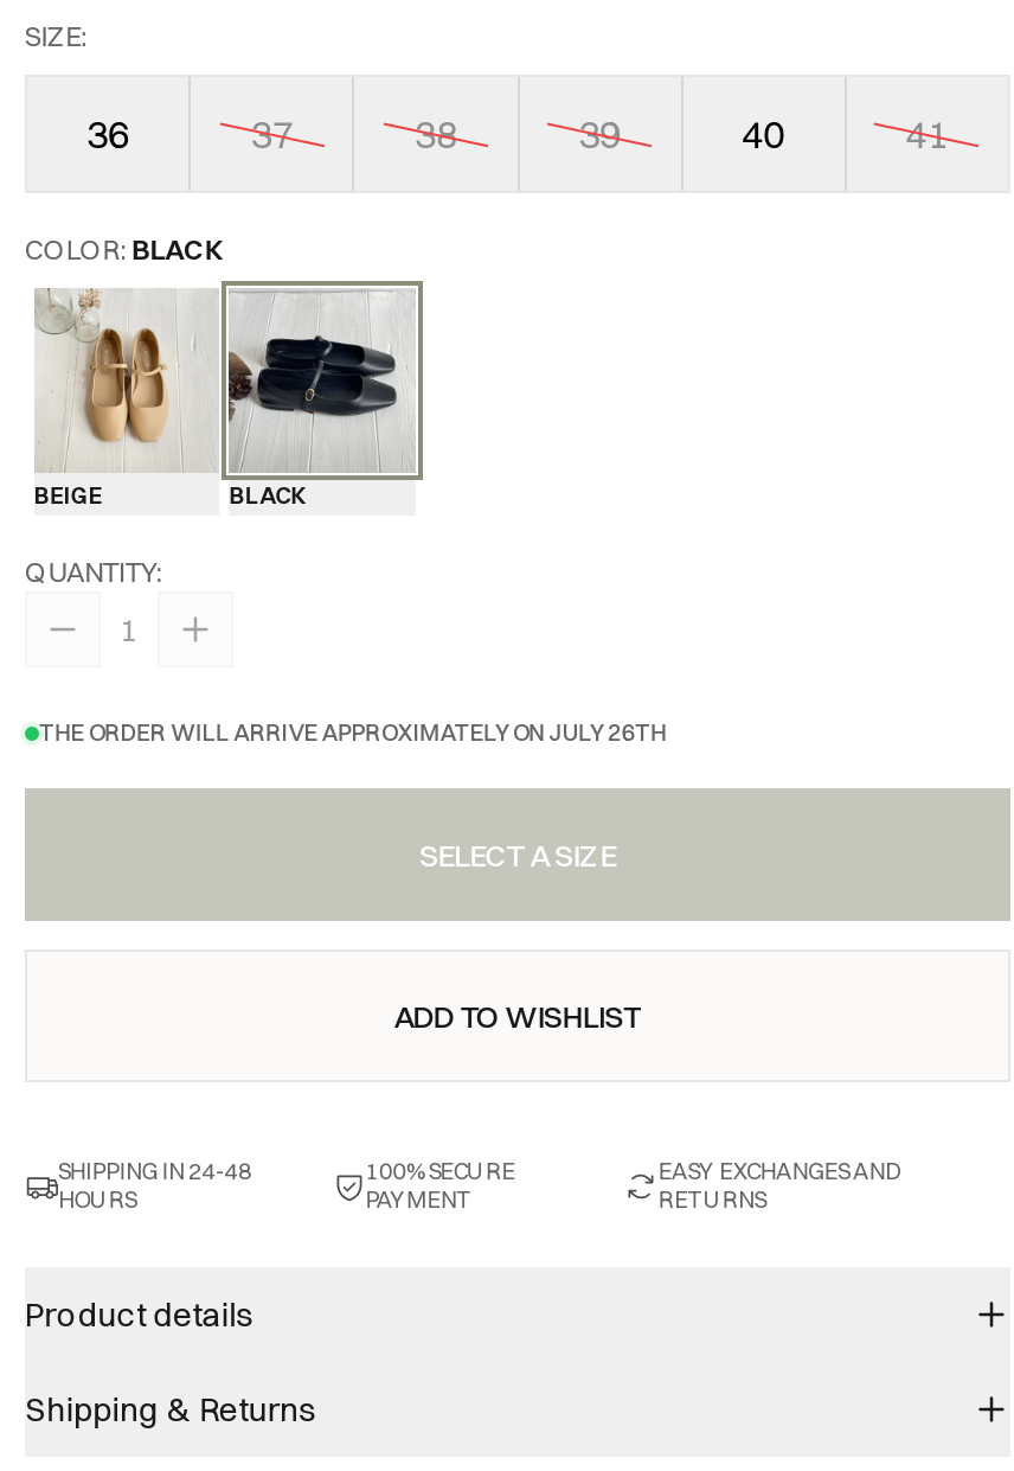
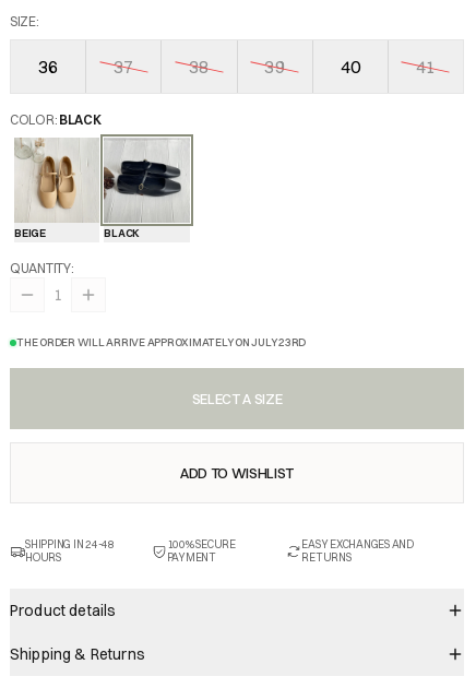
- THE ORDER WILL ARRIVE APPROXIMATELY ON JULY 26TH
+ THE ORDER WILL ARRIVE APPROXIMATELY ON JULY 23RD
